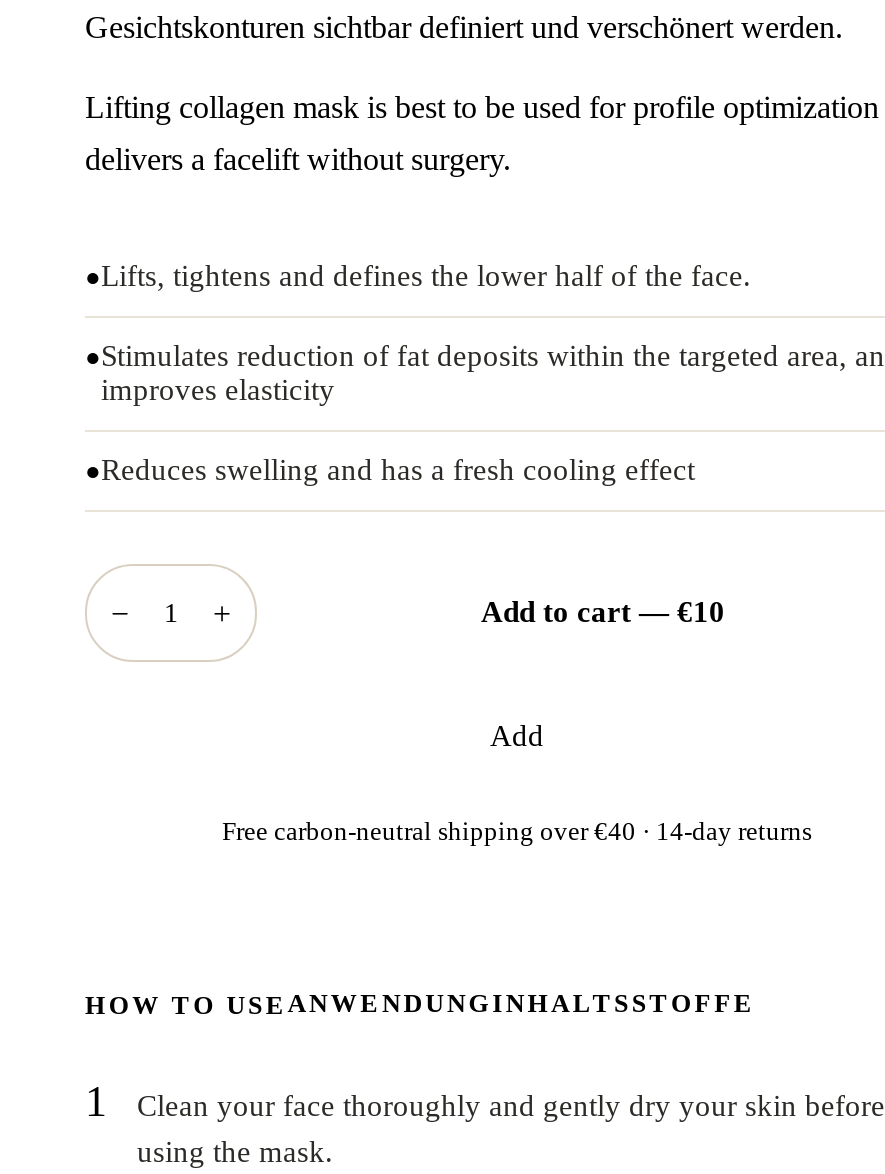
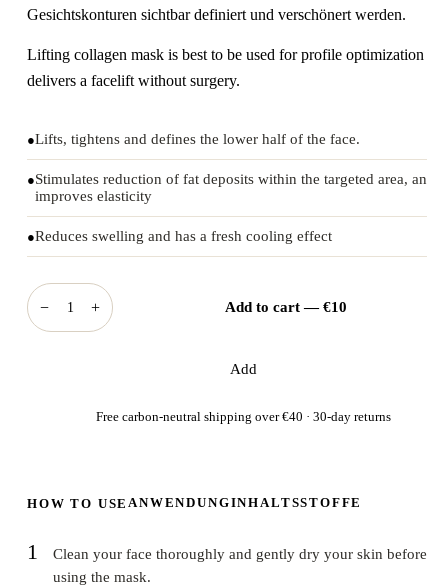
- Free carbon-neutral shipping over €40 · 14-day returns
+ Free carbon-neutral shipping over €40 · 30-day returns
